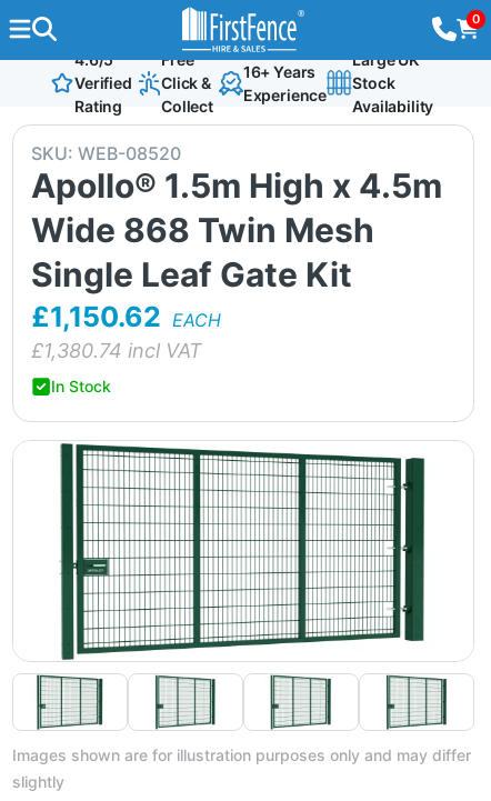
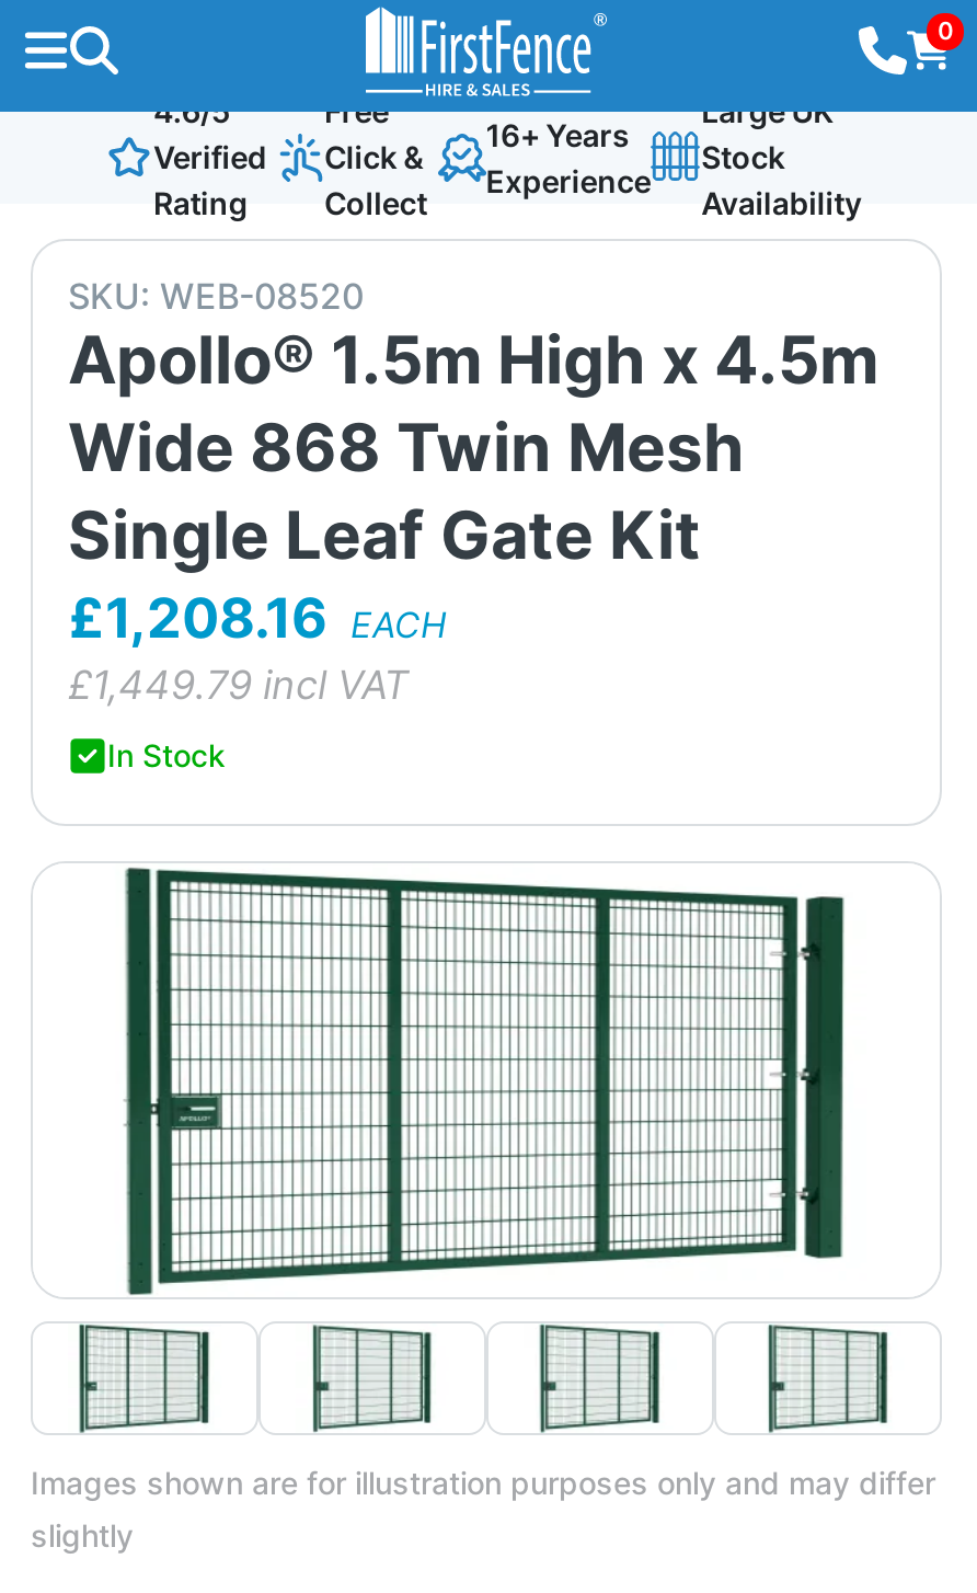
- £1,150.62 EACH
+ £1,208.16 EACH

- £1,380.74 incl VAT
+ £1,449.79 incl VAT
